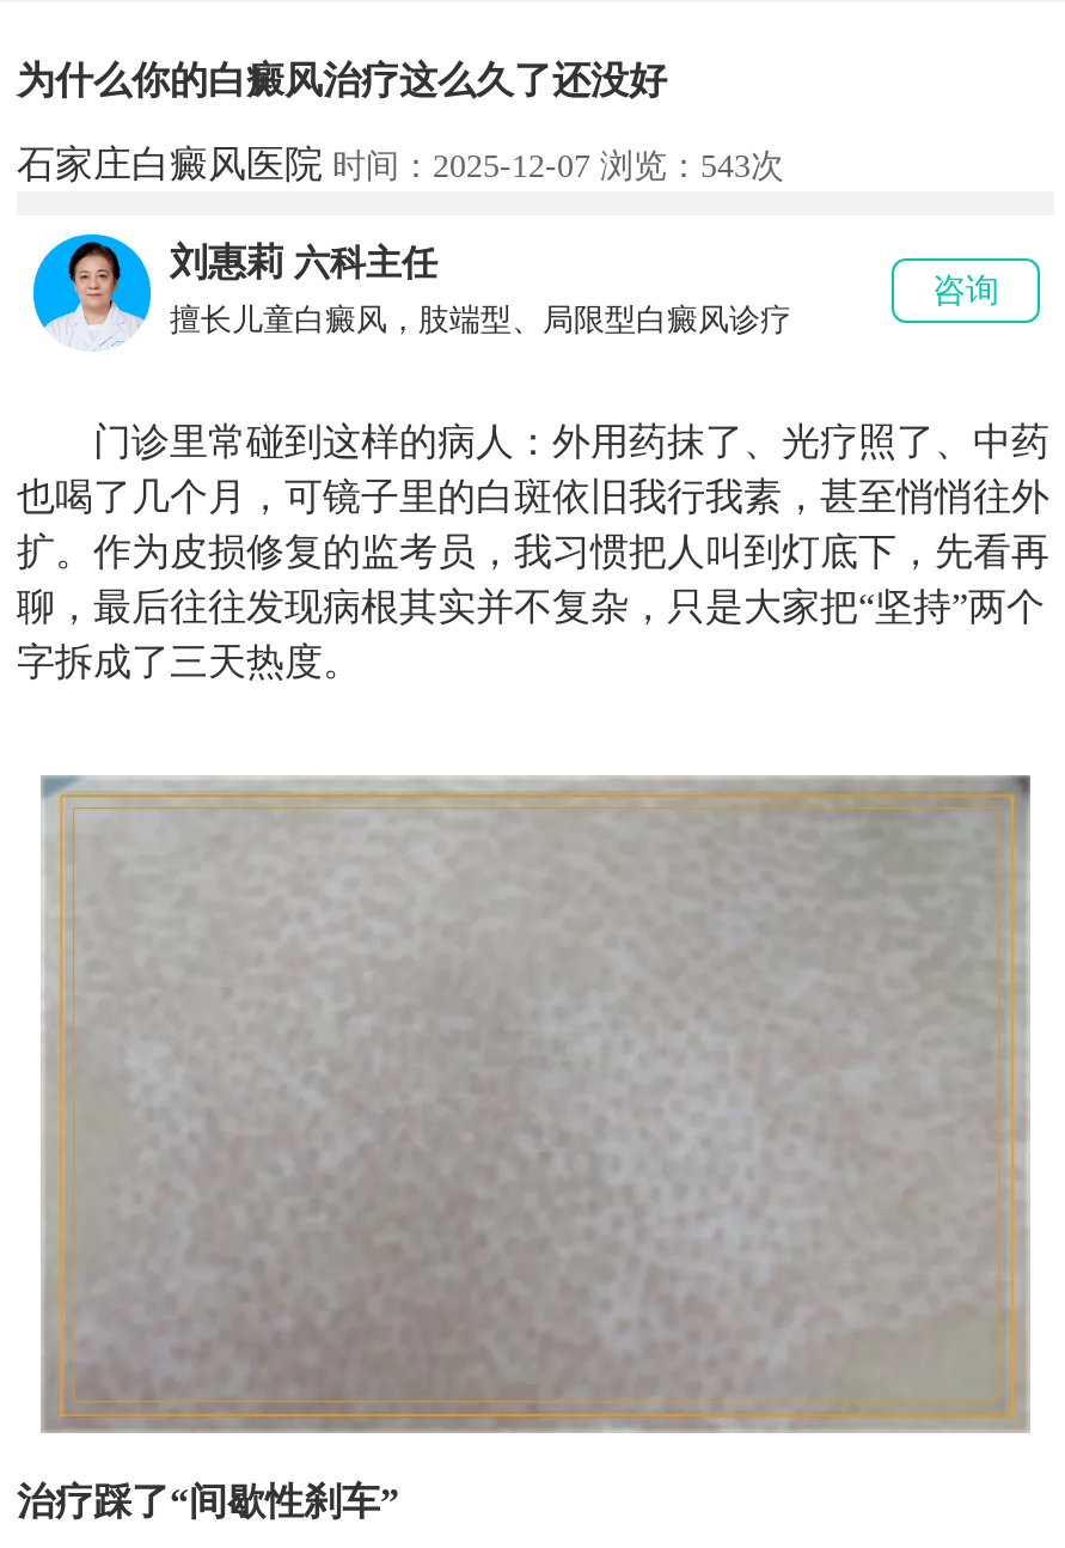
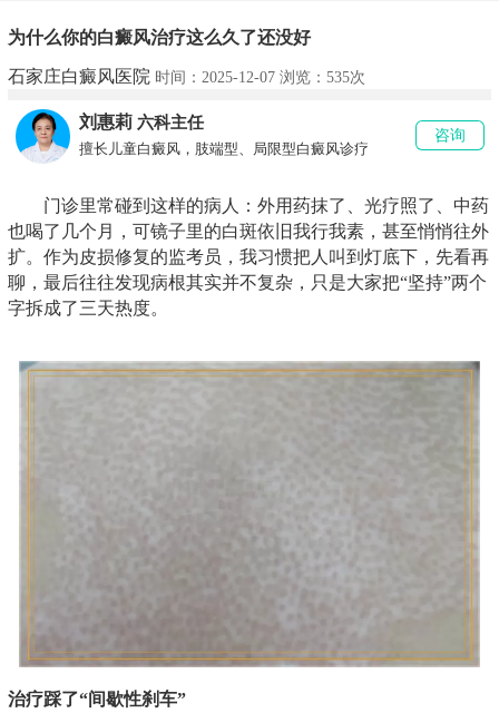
- 石家庄白癜风医院时间：2025-12-07 浏览：543次
+ 石家庄白癜风医院时间：2025-12-07 浏览：535次
